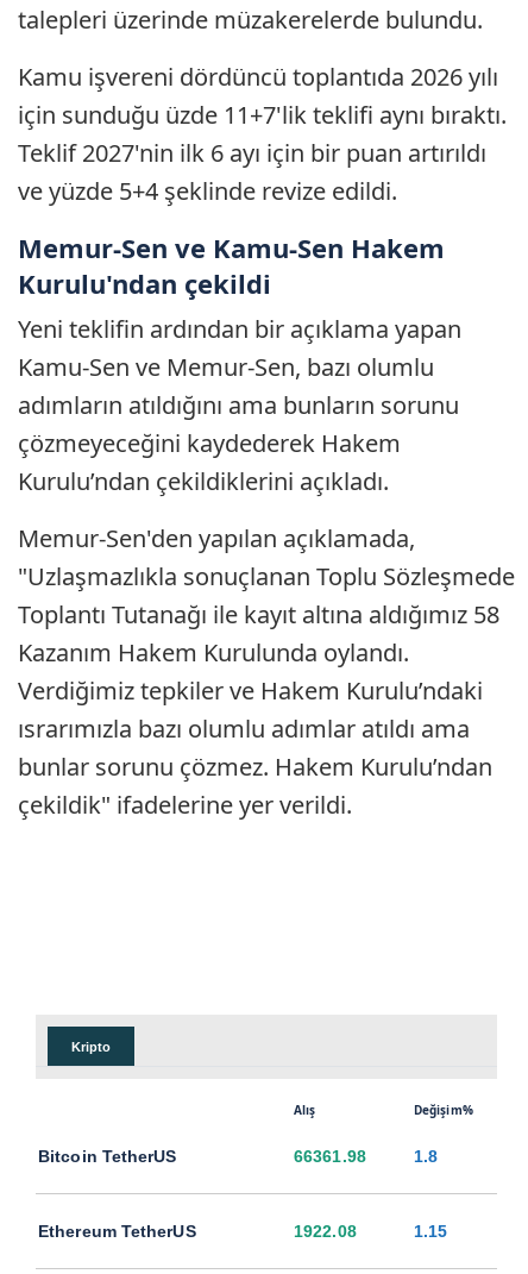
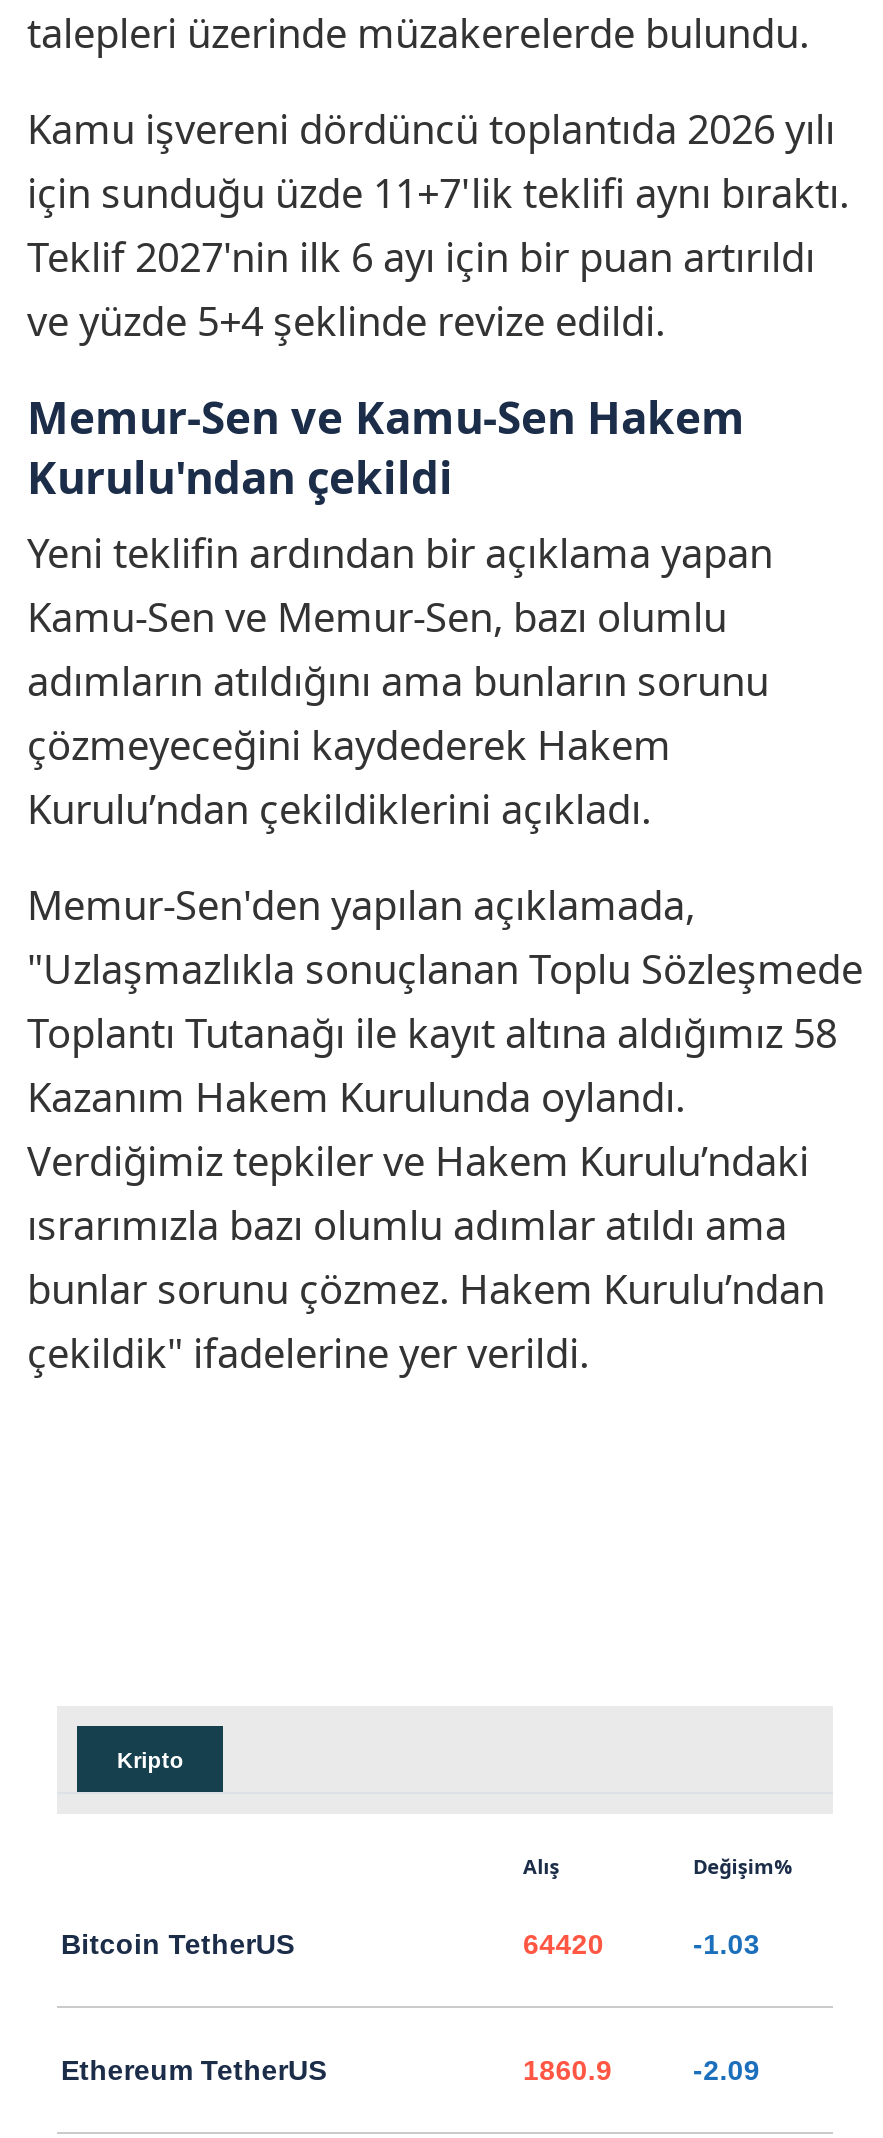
- 66361.98
+ 64420

- 1.8
+ -1.03

- 1922.08
+ 1860.9

- 1.15
+ -2.09
